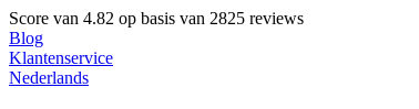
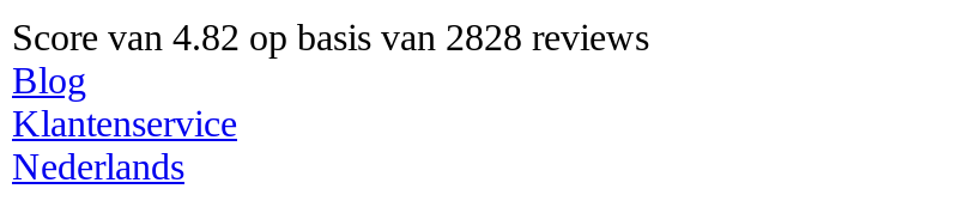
- Score van 4.82 op basis van 2825 reviews
+ Score van 4.82 op basis van 2828 reviews
